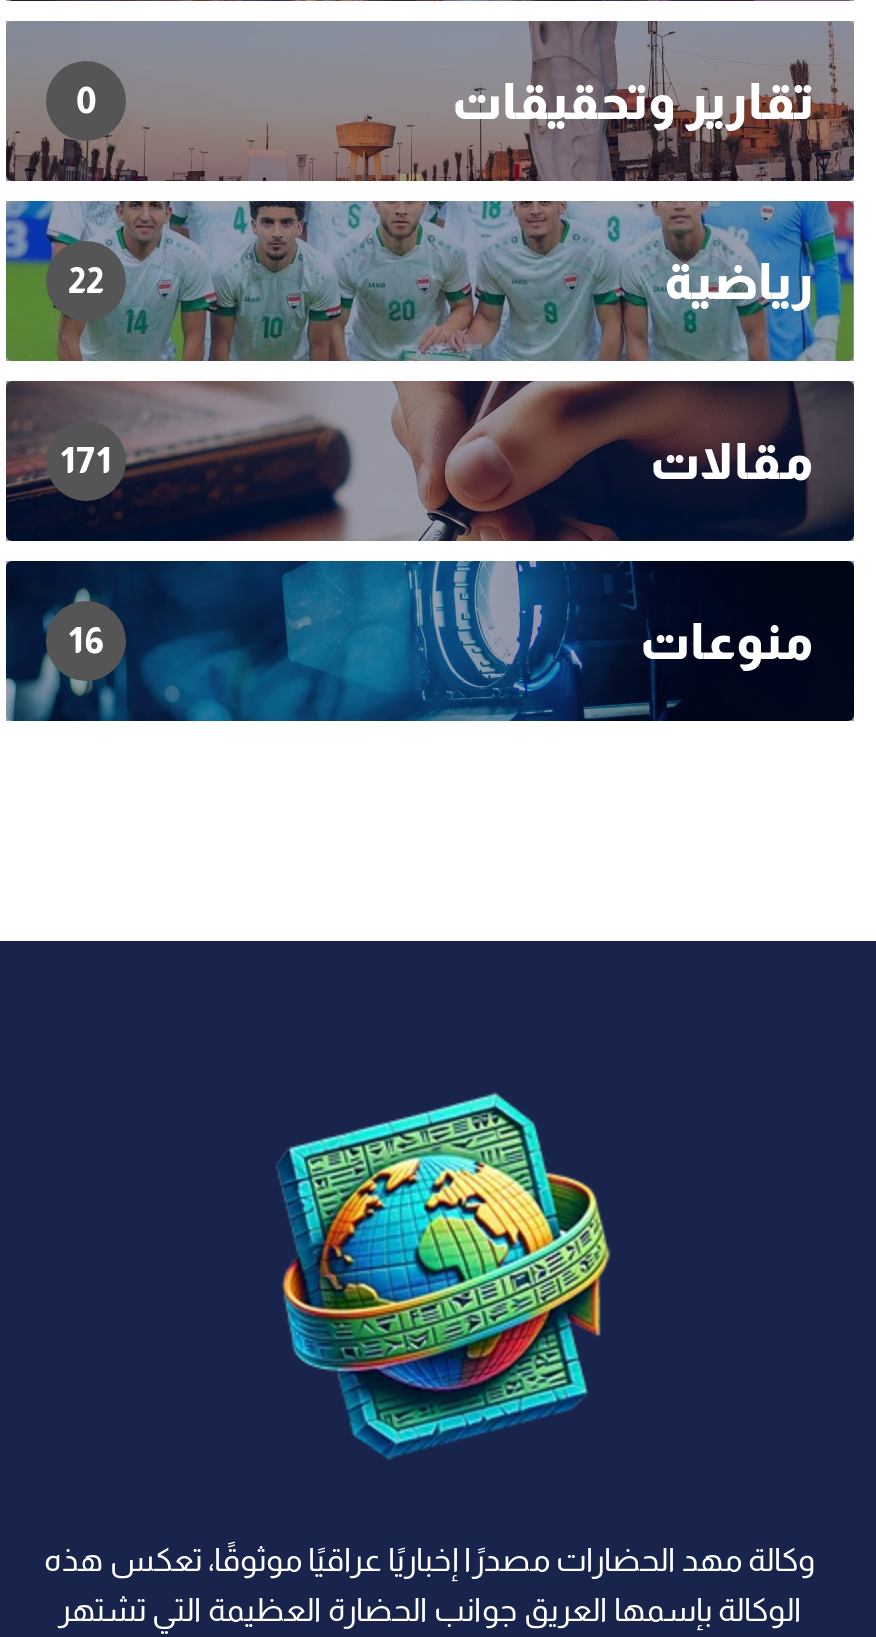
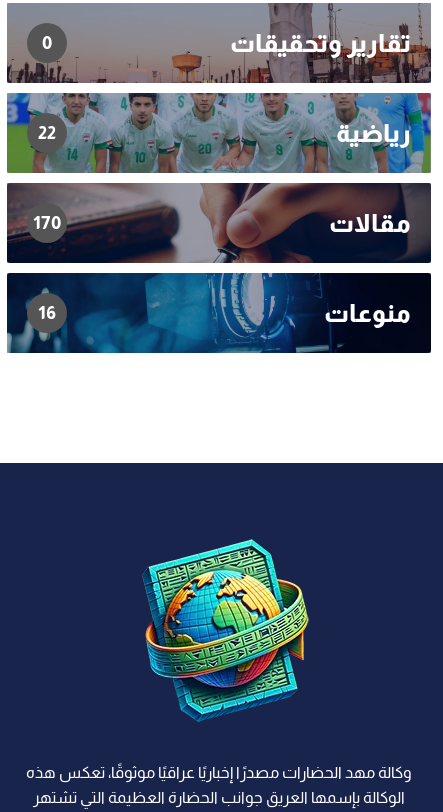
- 171
+ 170
